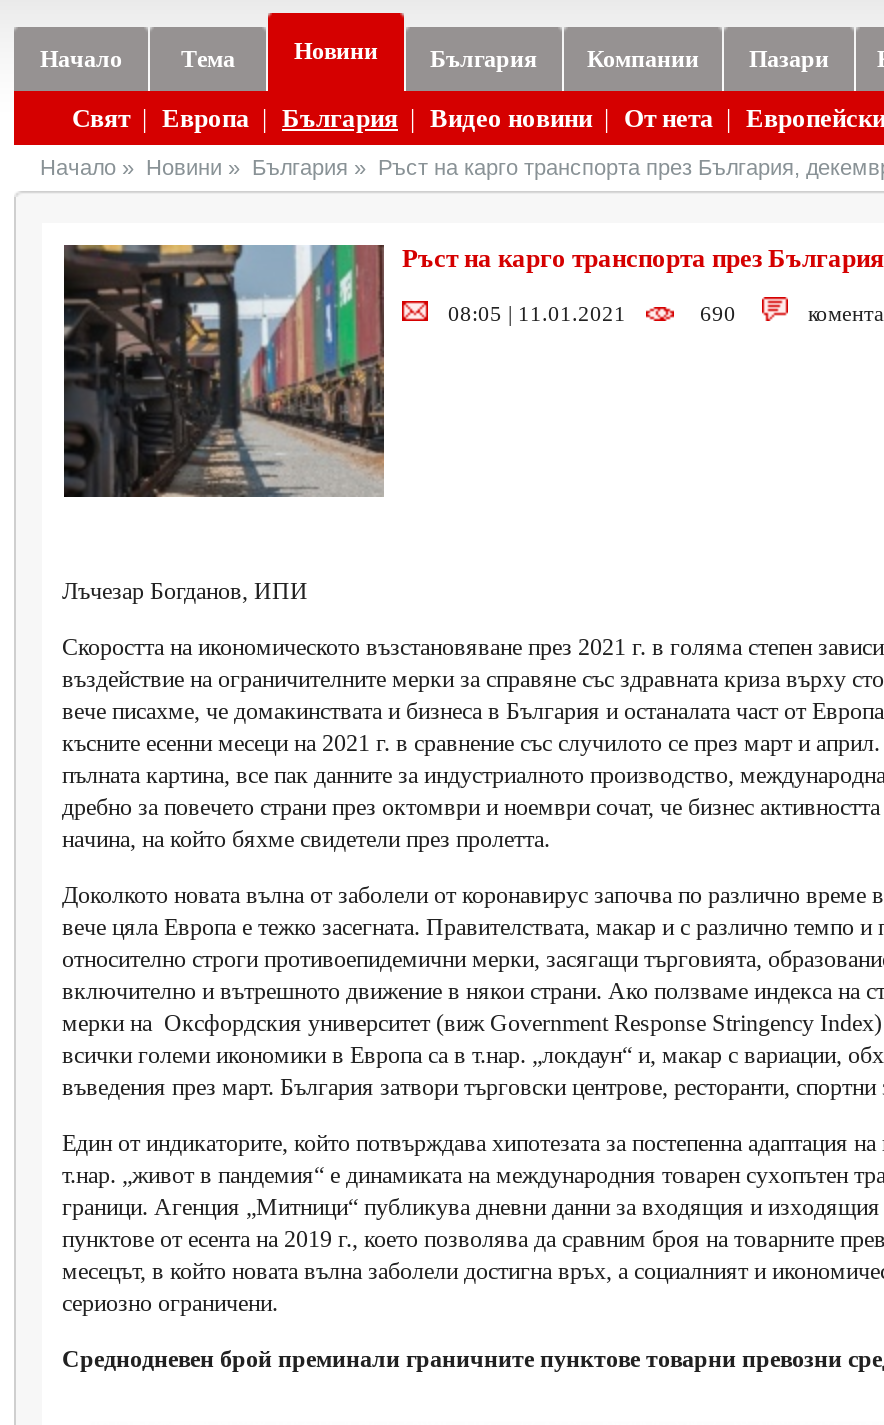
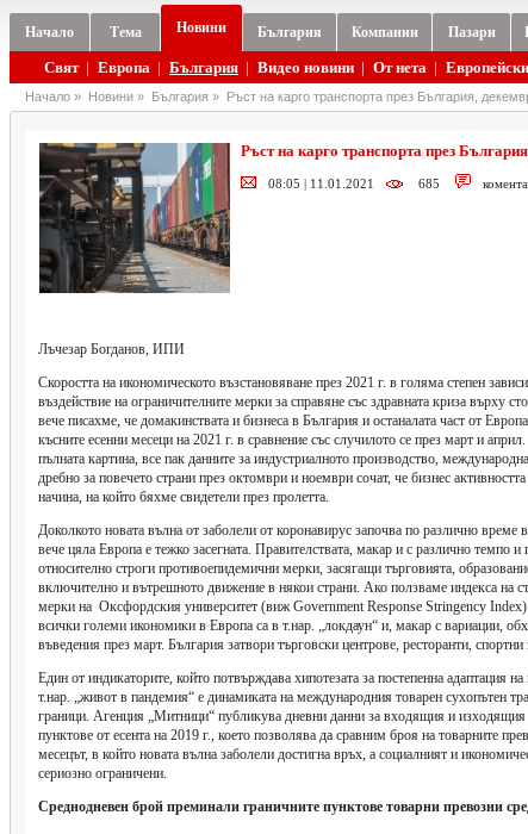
- 690
+ 685
